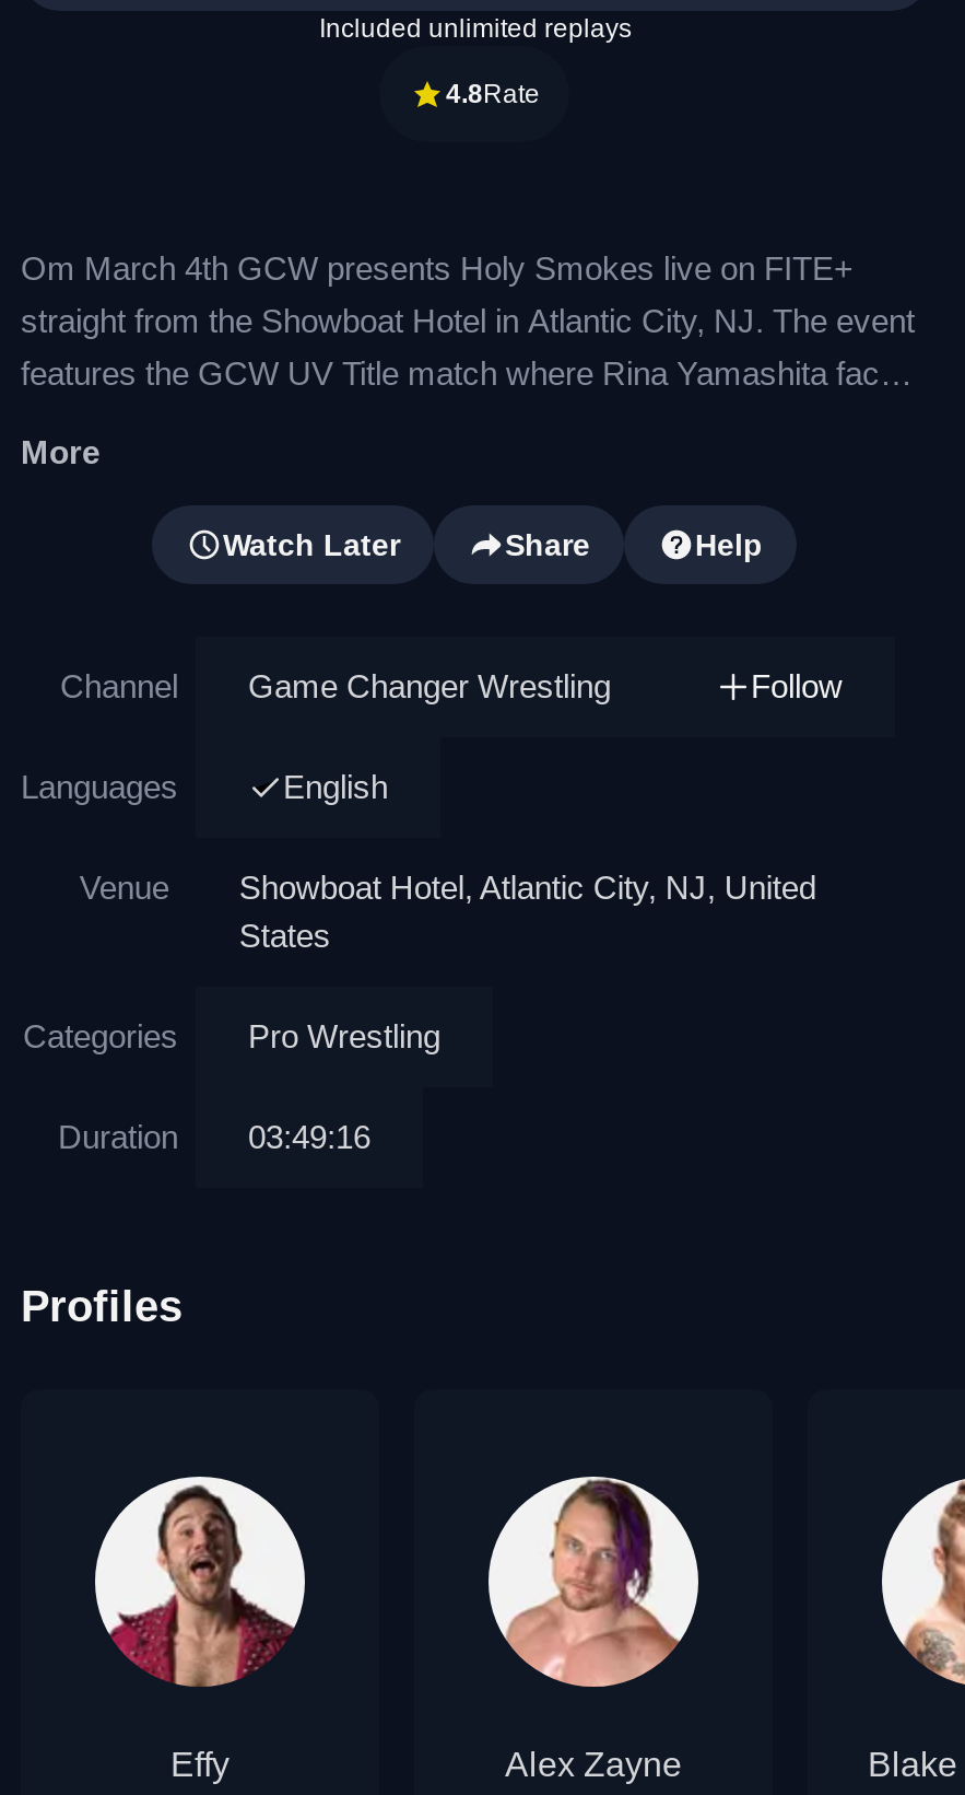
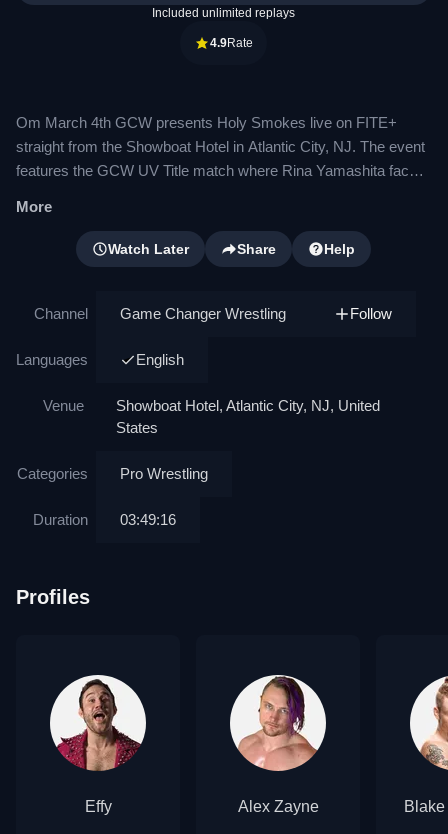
- 4.8Rate
+ 4.9Rate
